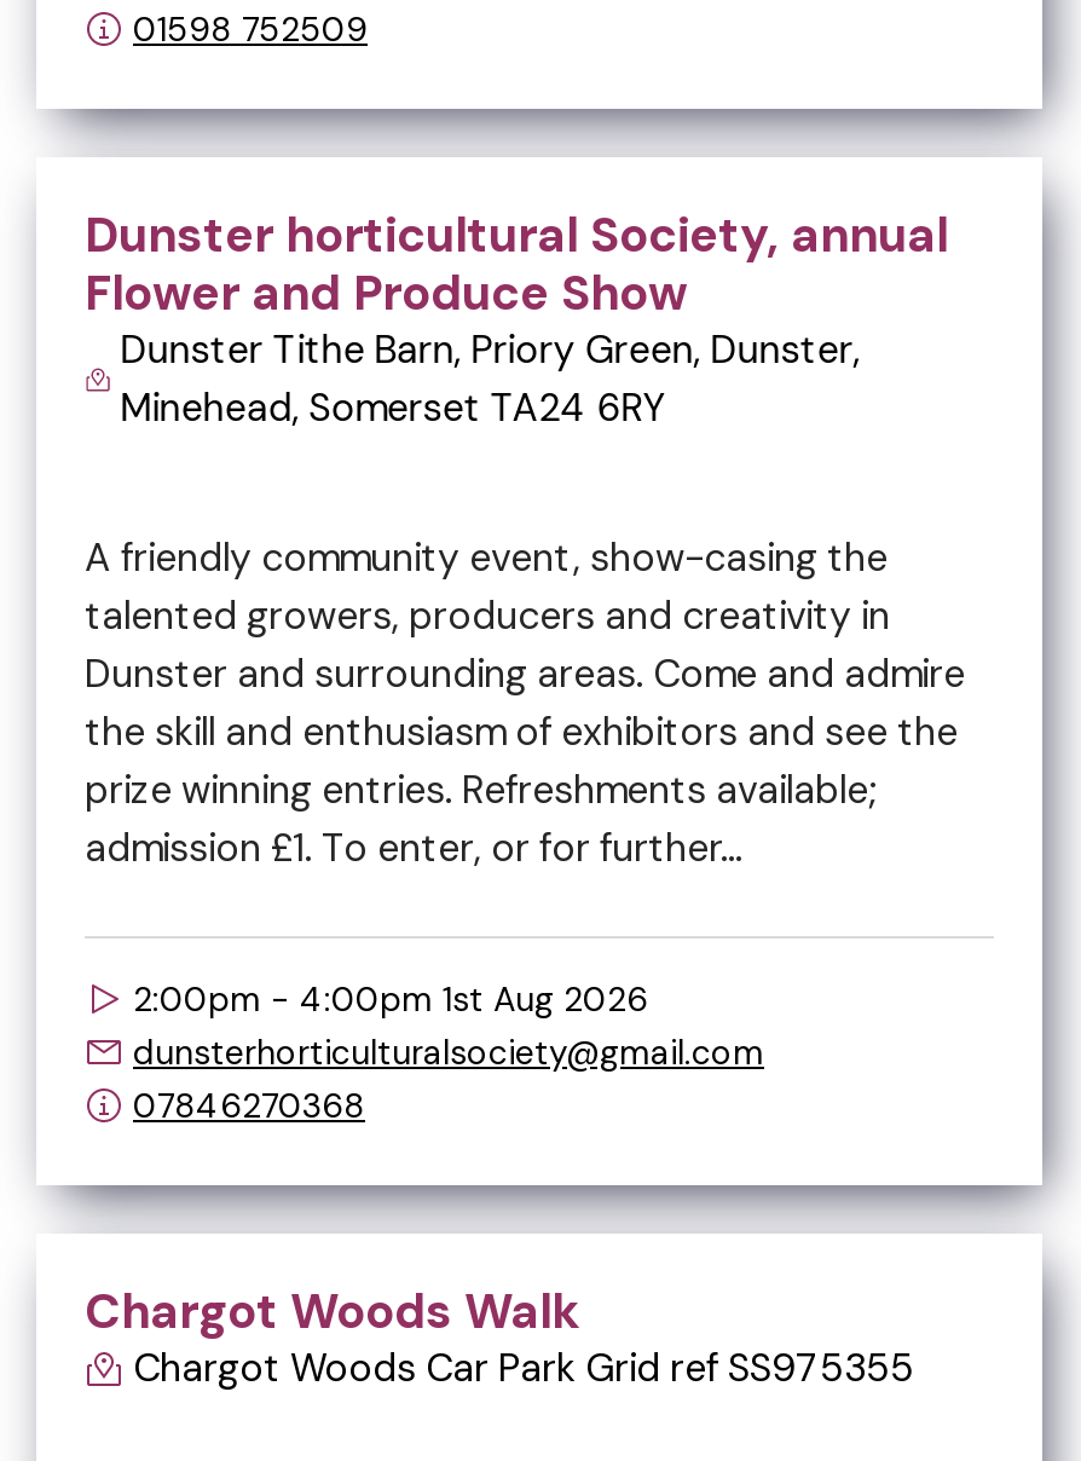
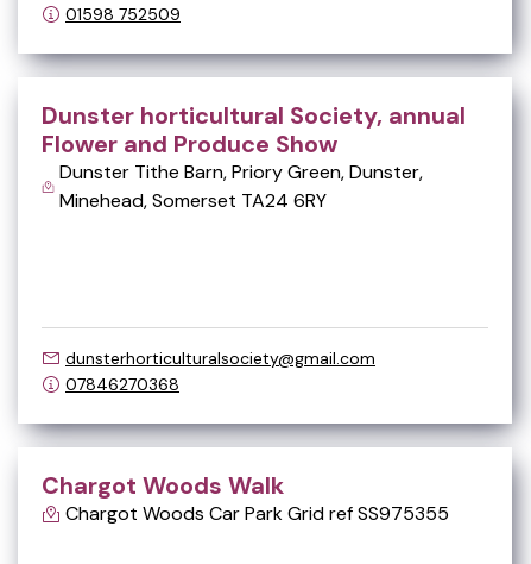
- A friendly community event, show-casing the
- talented growers, producers and creativity in
- Dunster and surrounding areas. Come and admire
- the skill and enthusiasm of exhibitors and see the
- prize winning entries. Refreshments available;
- admission £1. To enter, or for further...
- 2:00pm - 4:00pm 1st Aug 2026
